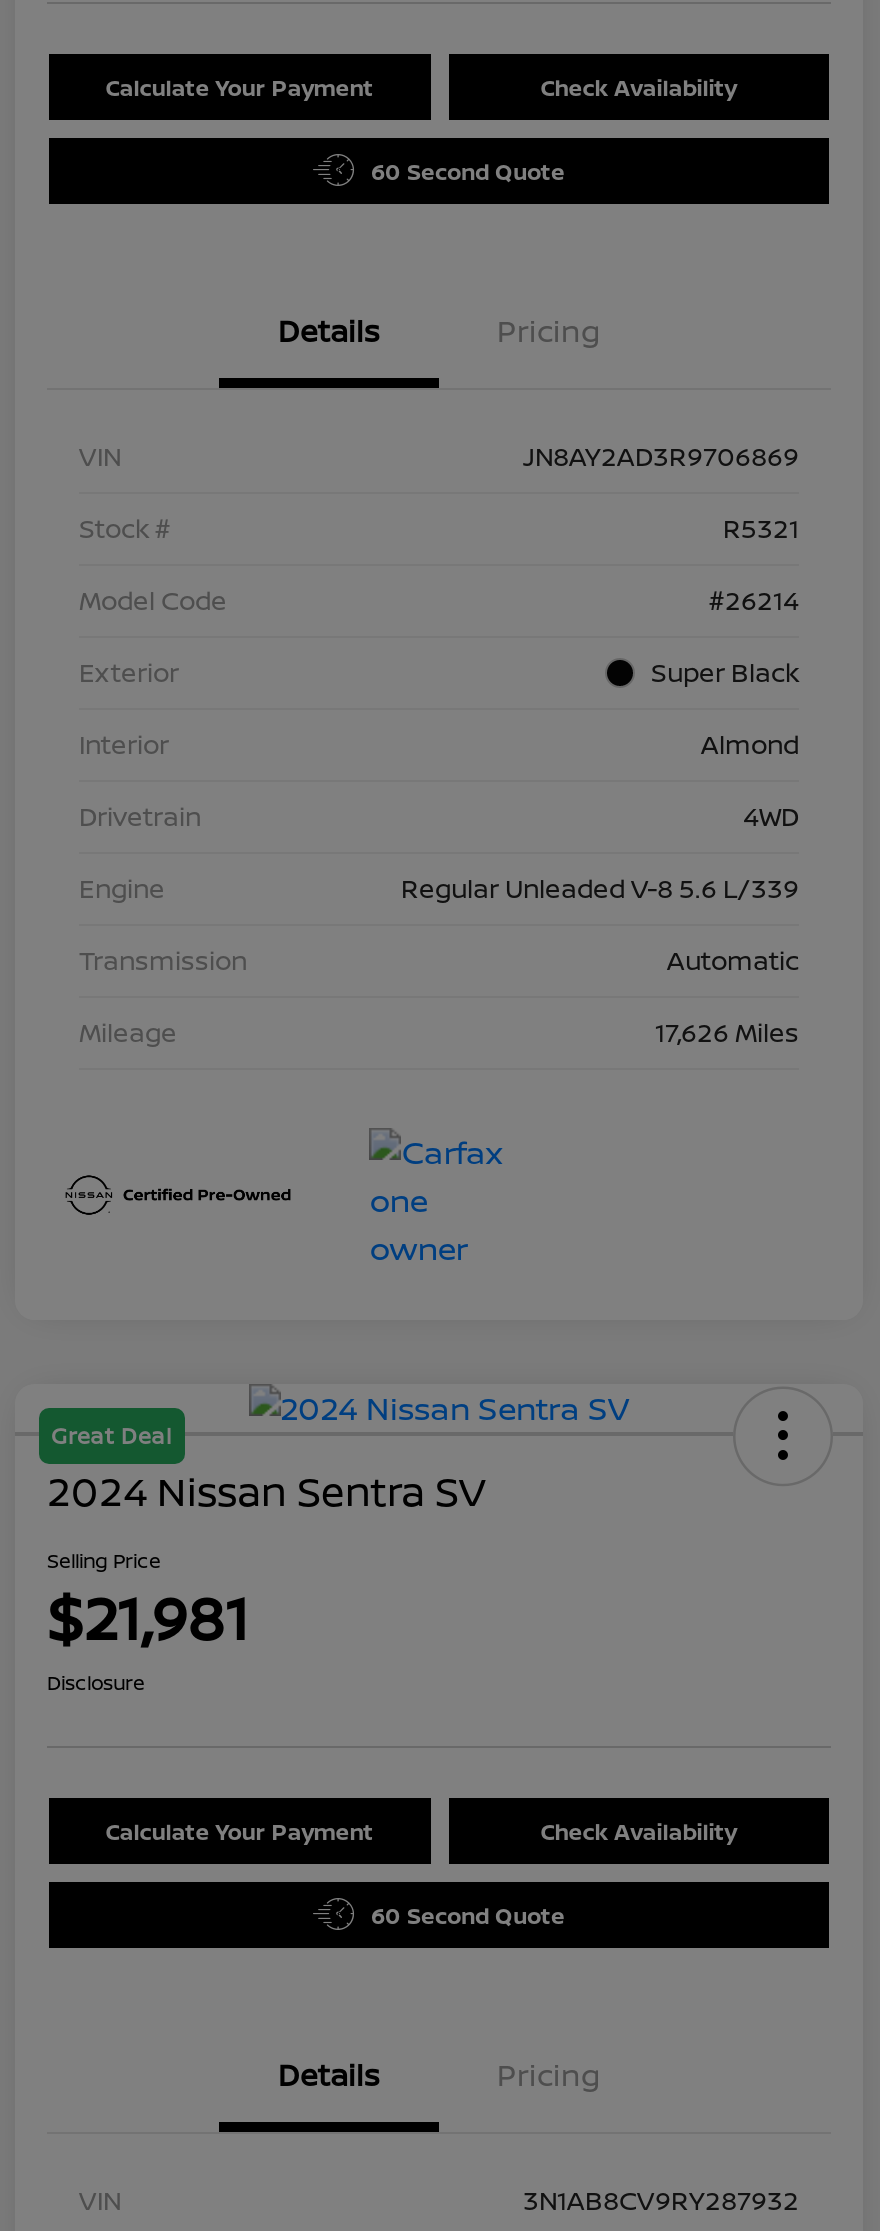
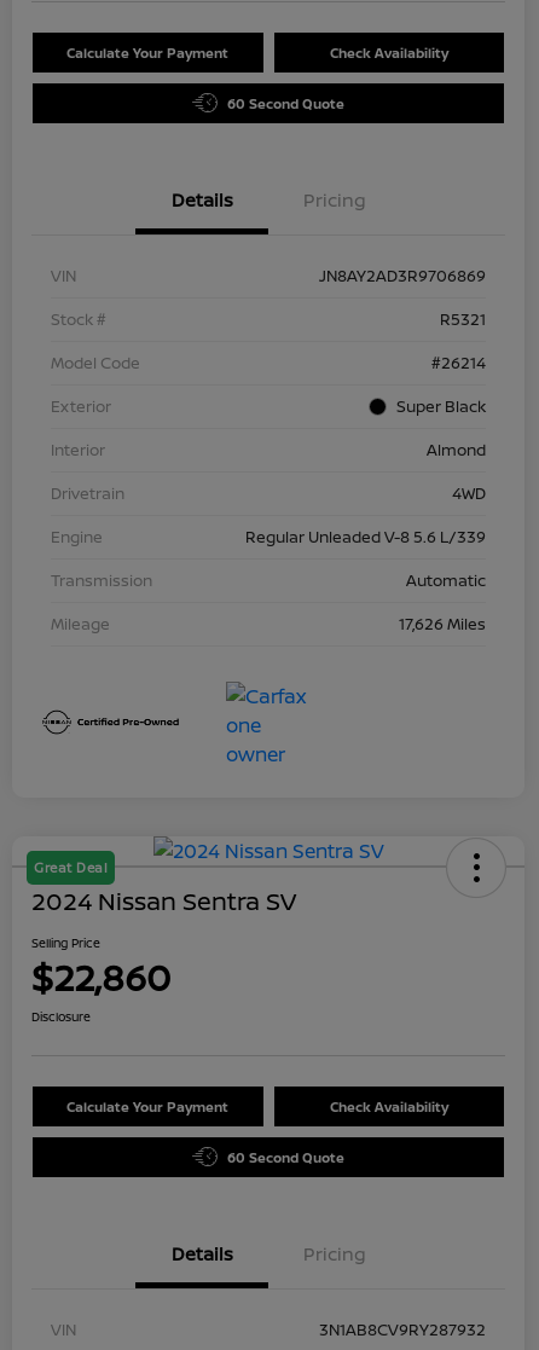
- $21,981
+ $22,860
